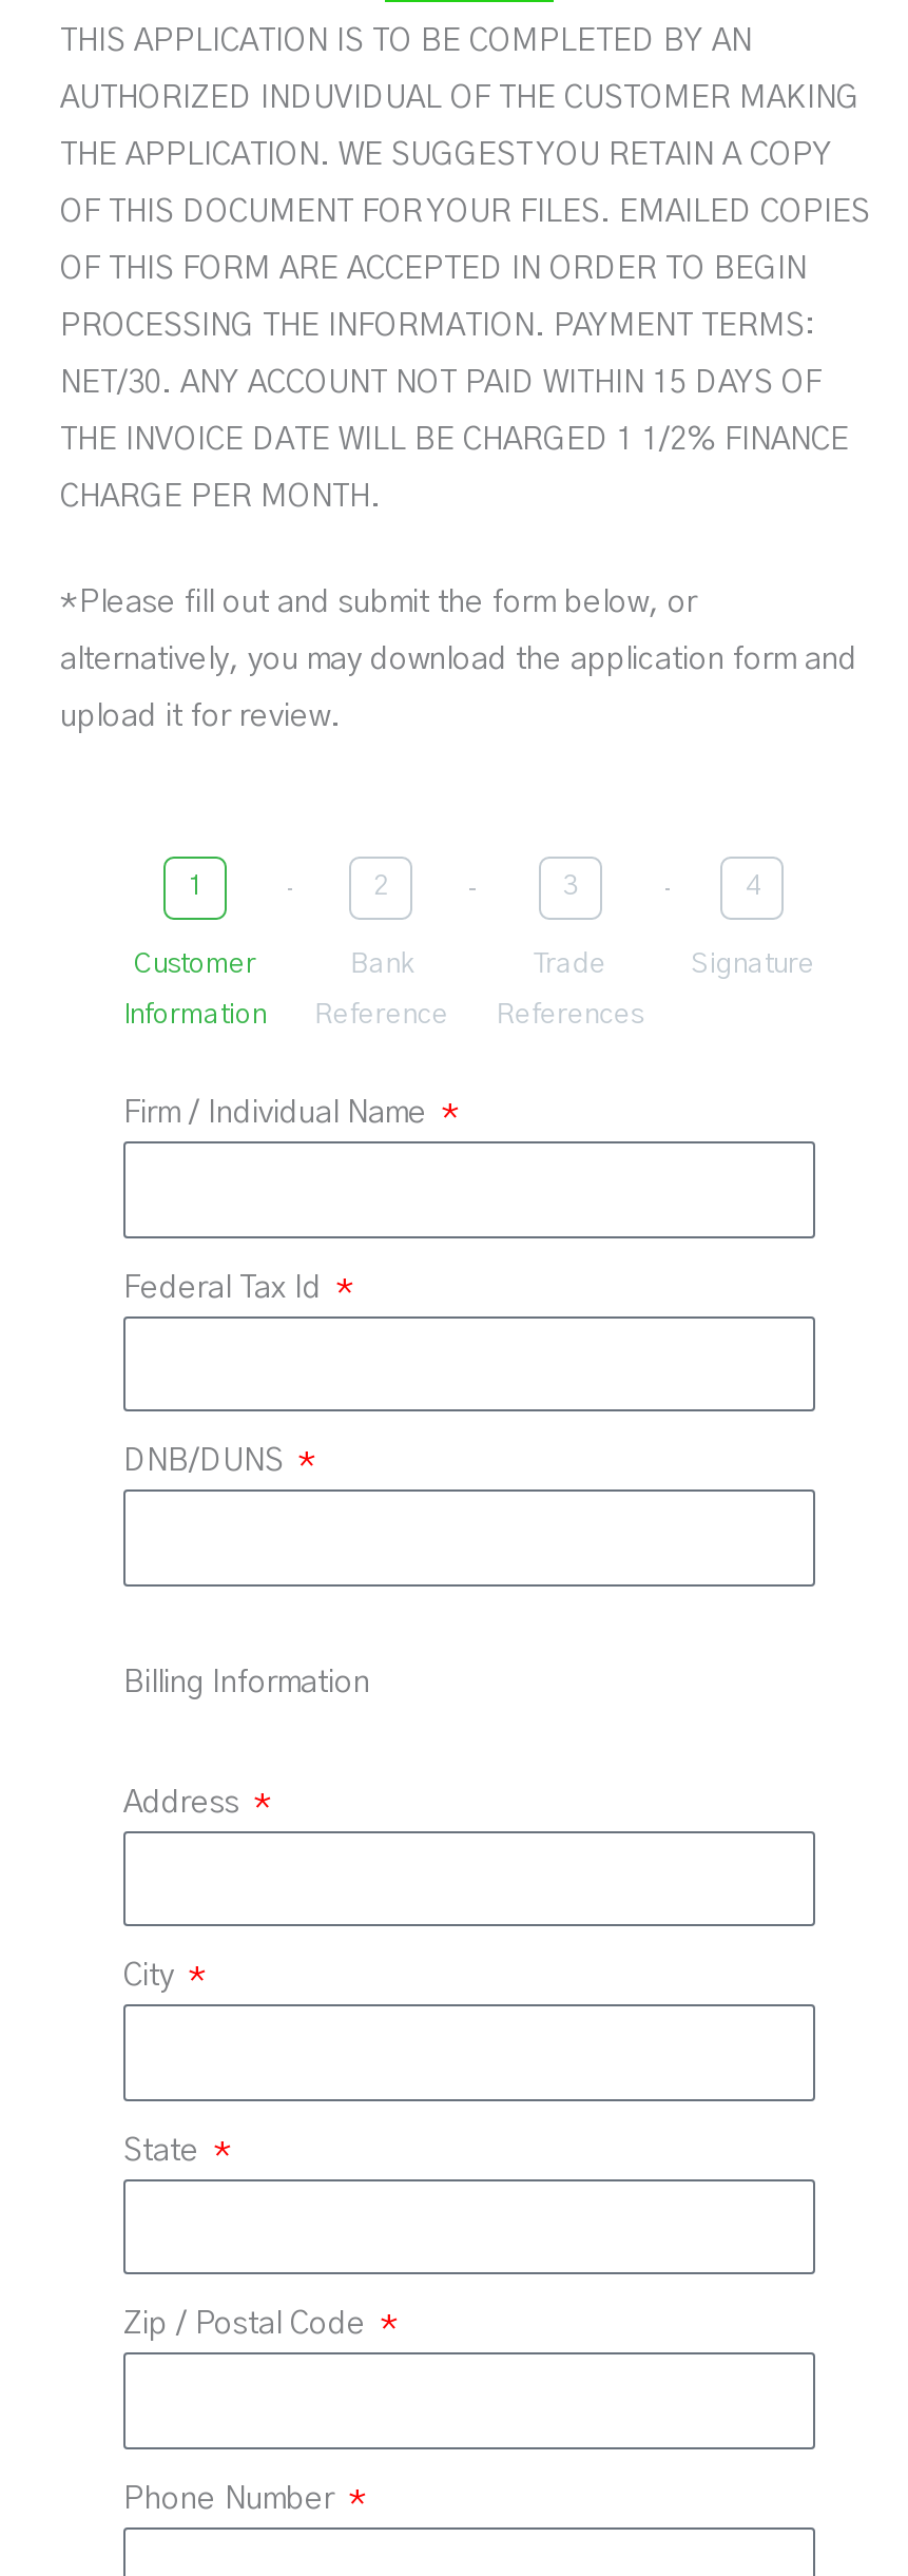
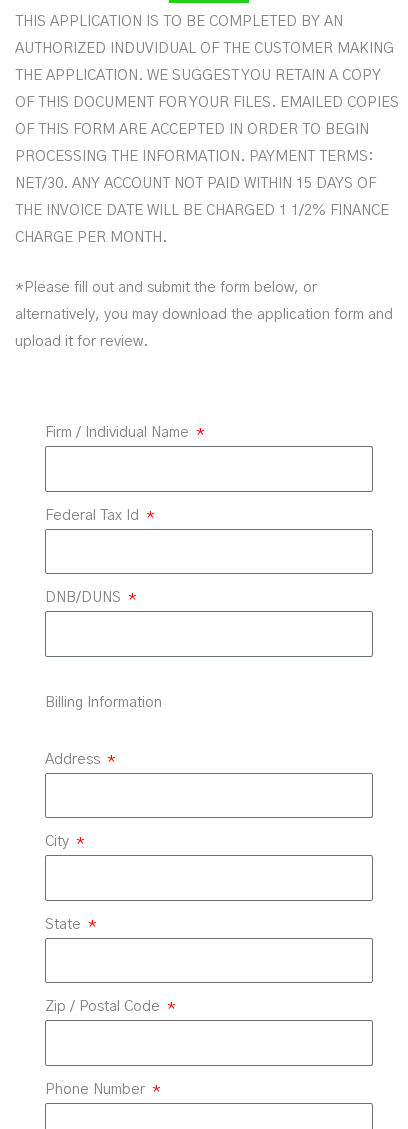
- 1
- Customer
- Information

- 2
- Bank
- Reference

- 3
- Trade
- References

- 4
- Signature
